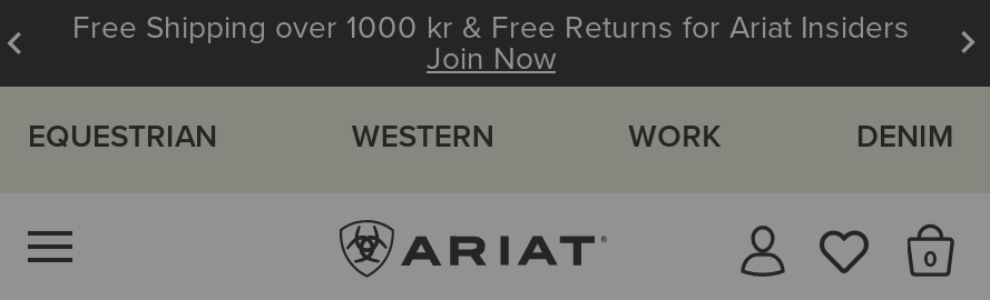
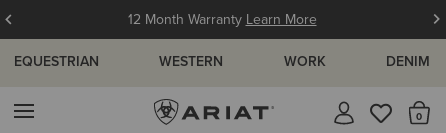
- Free Shipping over 1000 kr & Free Returns for Ariat Insiders
- Join Now
+ 12 Month Warranty Learn More
